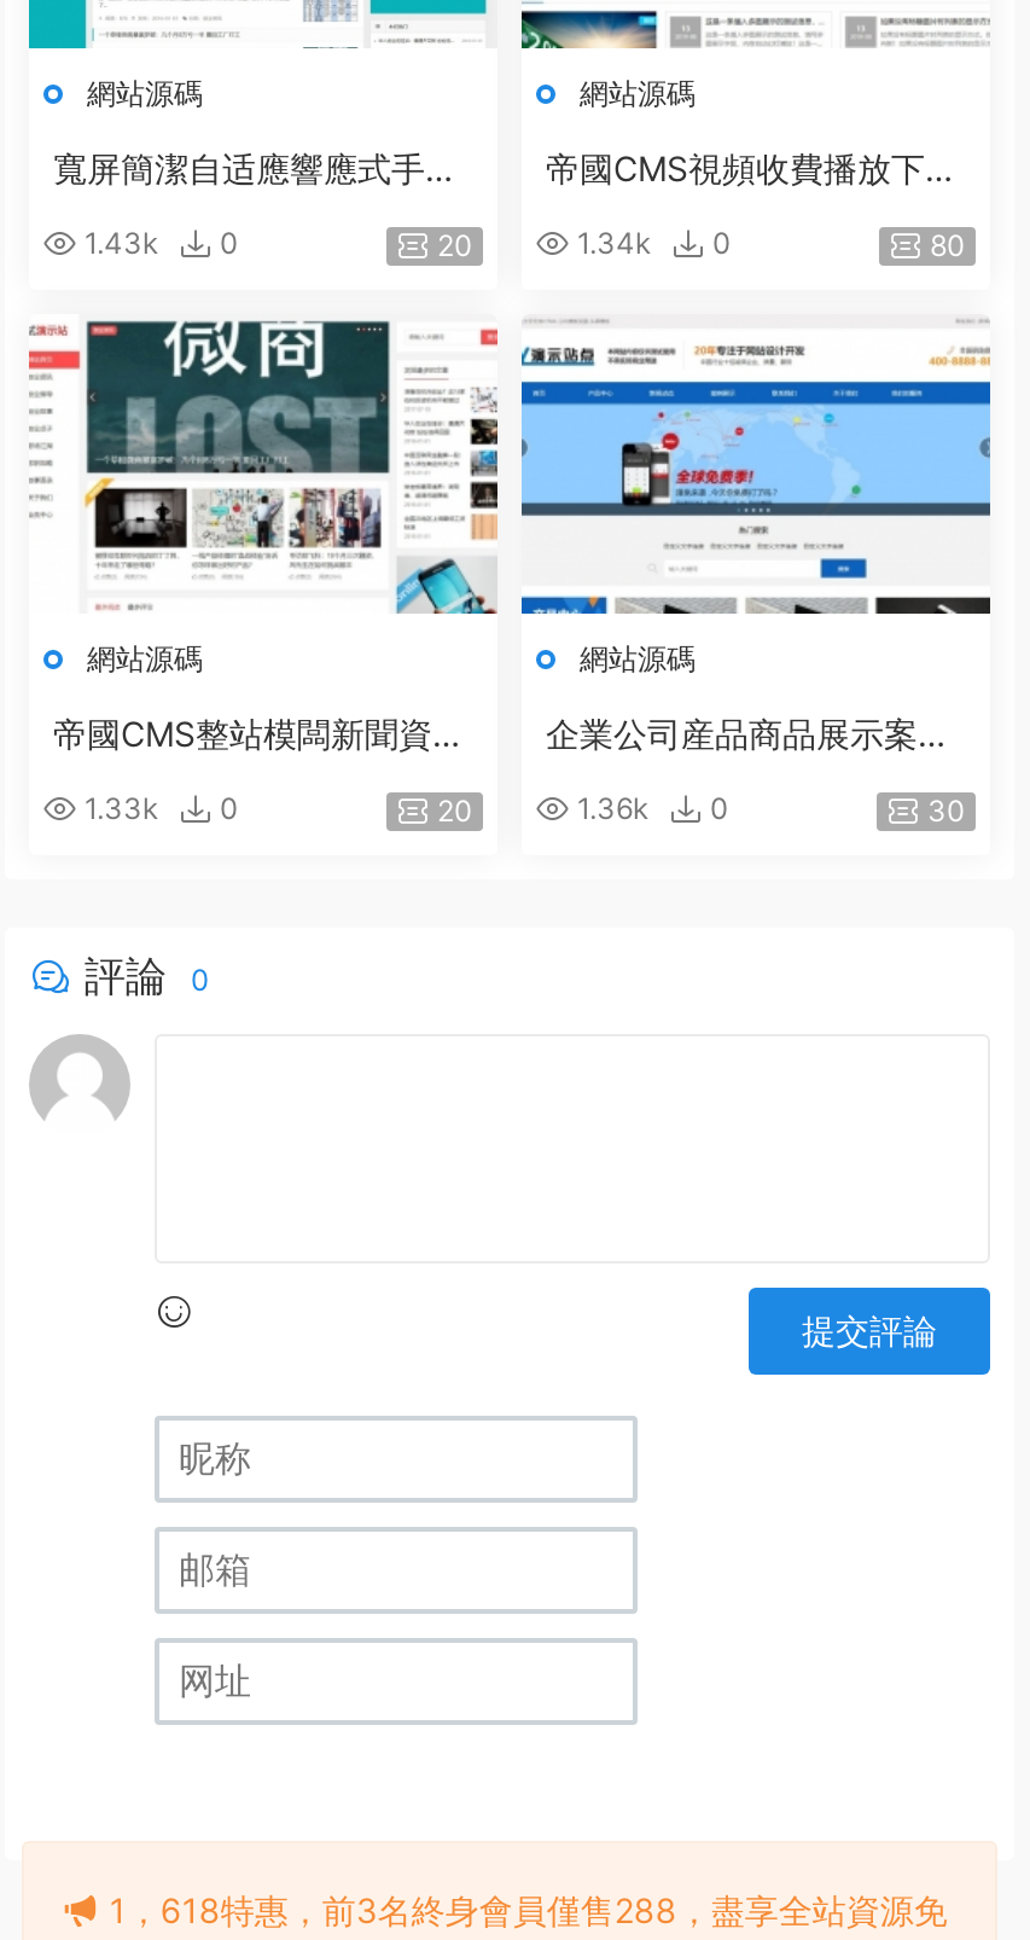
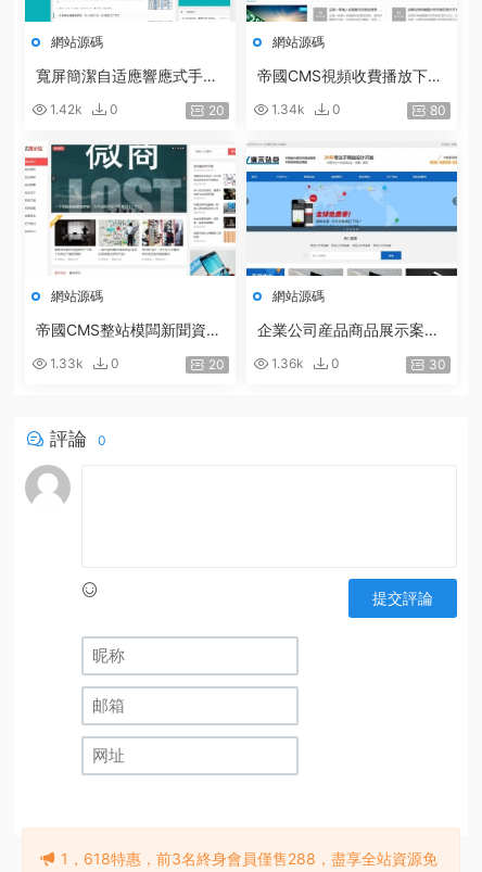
- 1.43k 0
+ 1.42k 0
